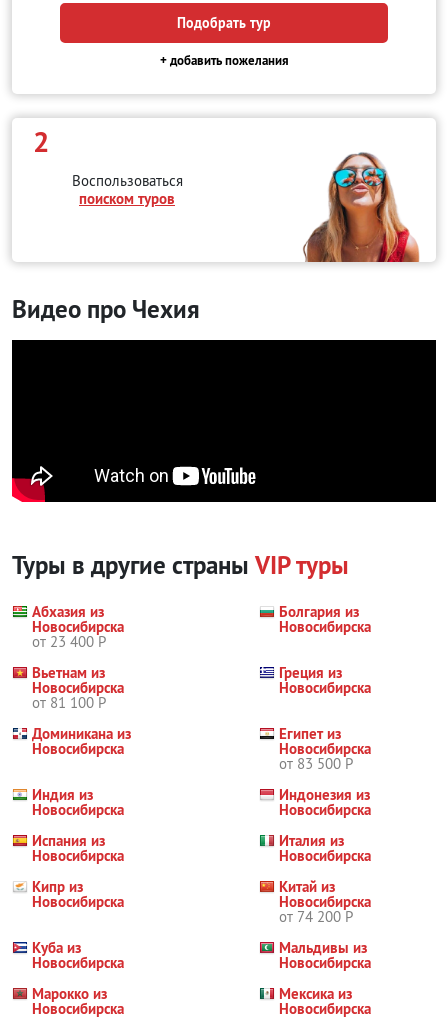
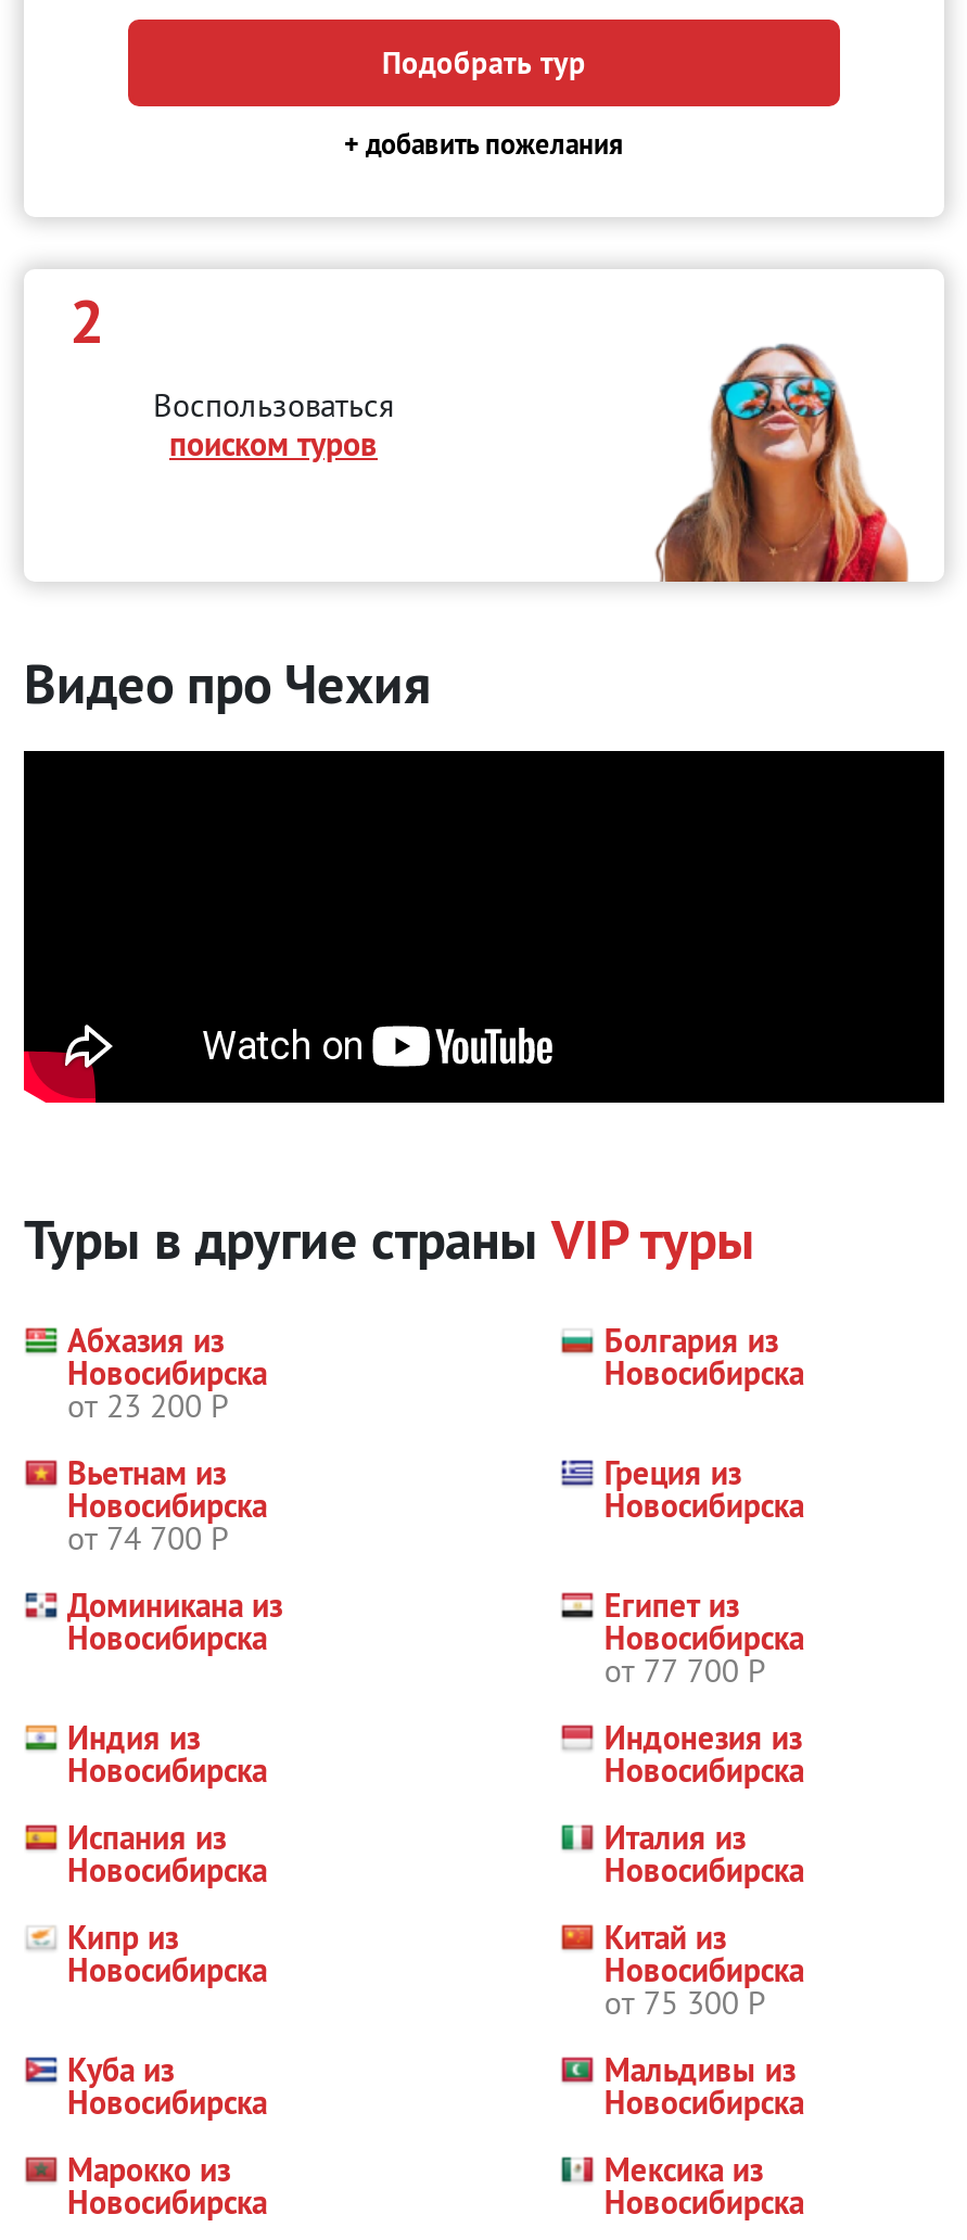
- от 23 400 Р
+ от 23 200 Р

- от 81 100 Р
+ от 74 700 Р

- от 83 500 Р
+ от 77 700 Р

- от 74 200 Р
+ от 75 300 Р
